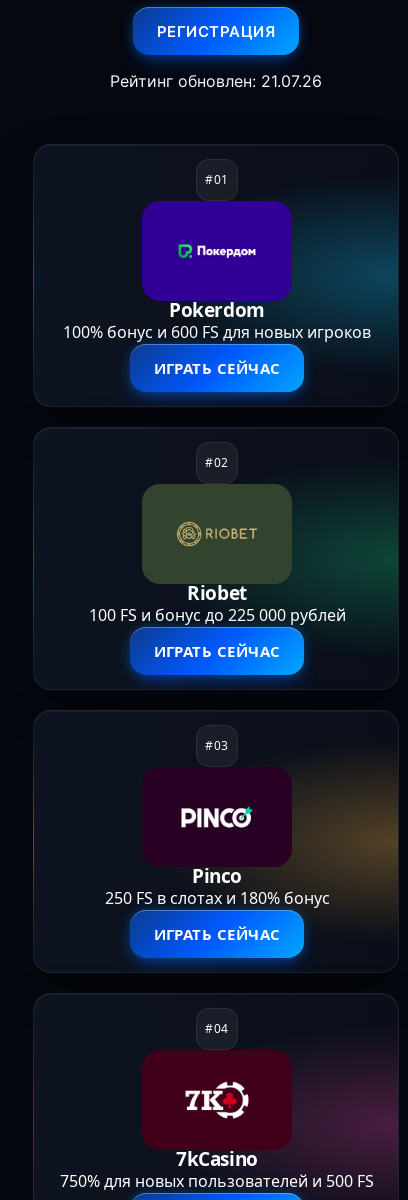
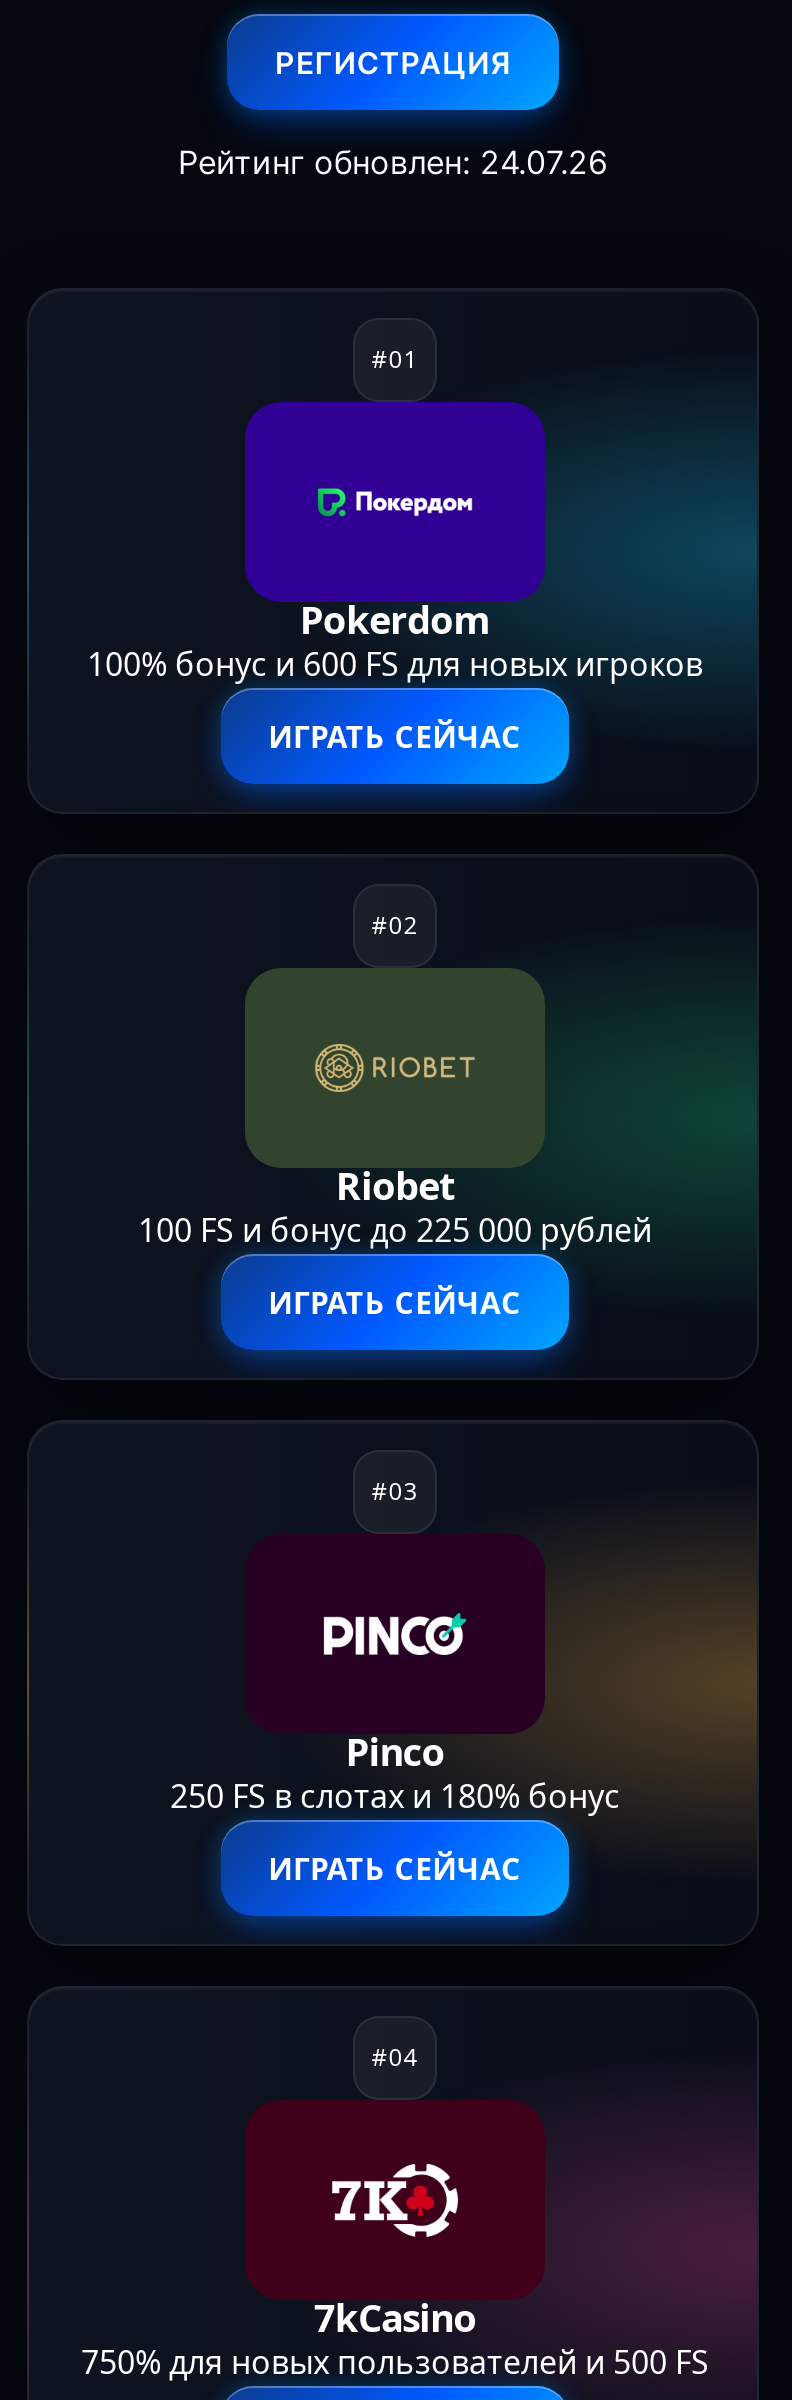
- Рейтинг обновлен: 21.07.26
+ Рейтинг обновлен: 24.07.26
